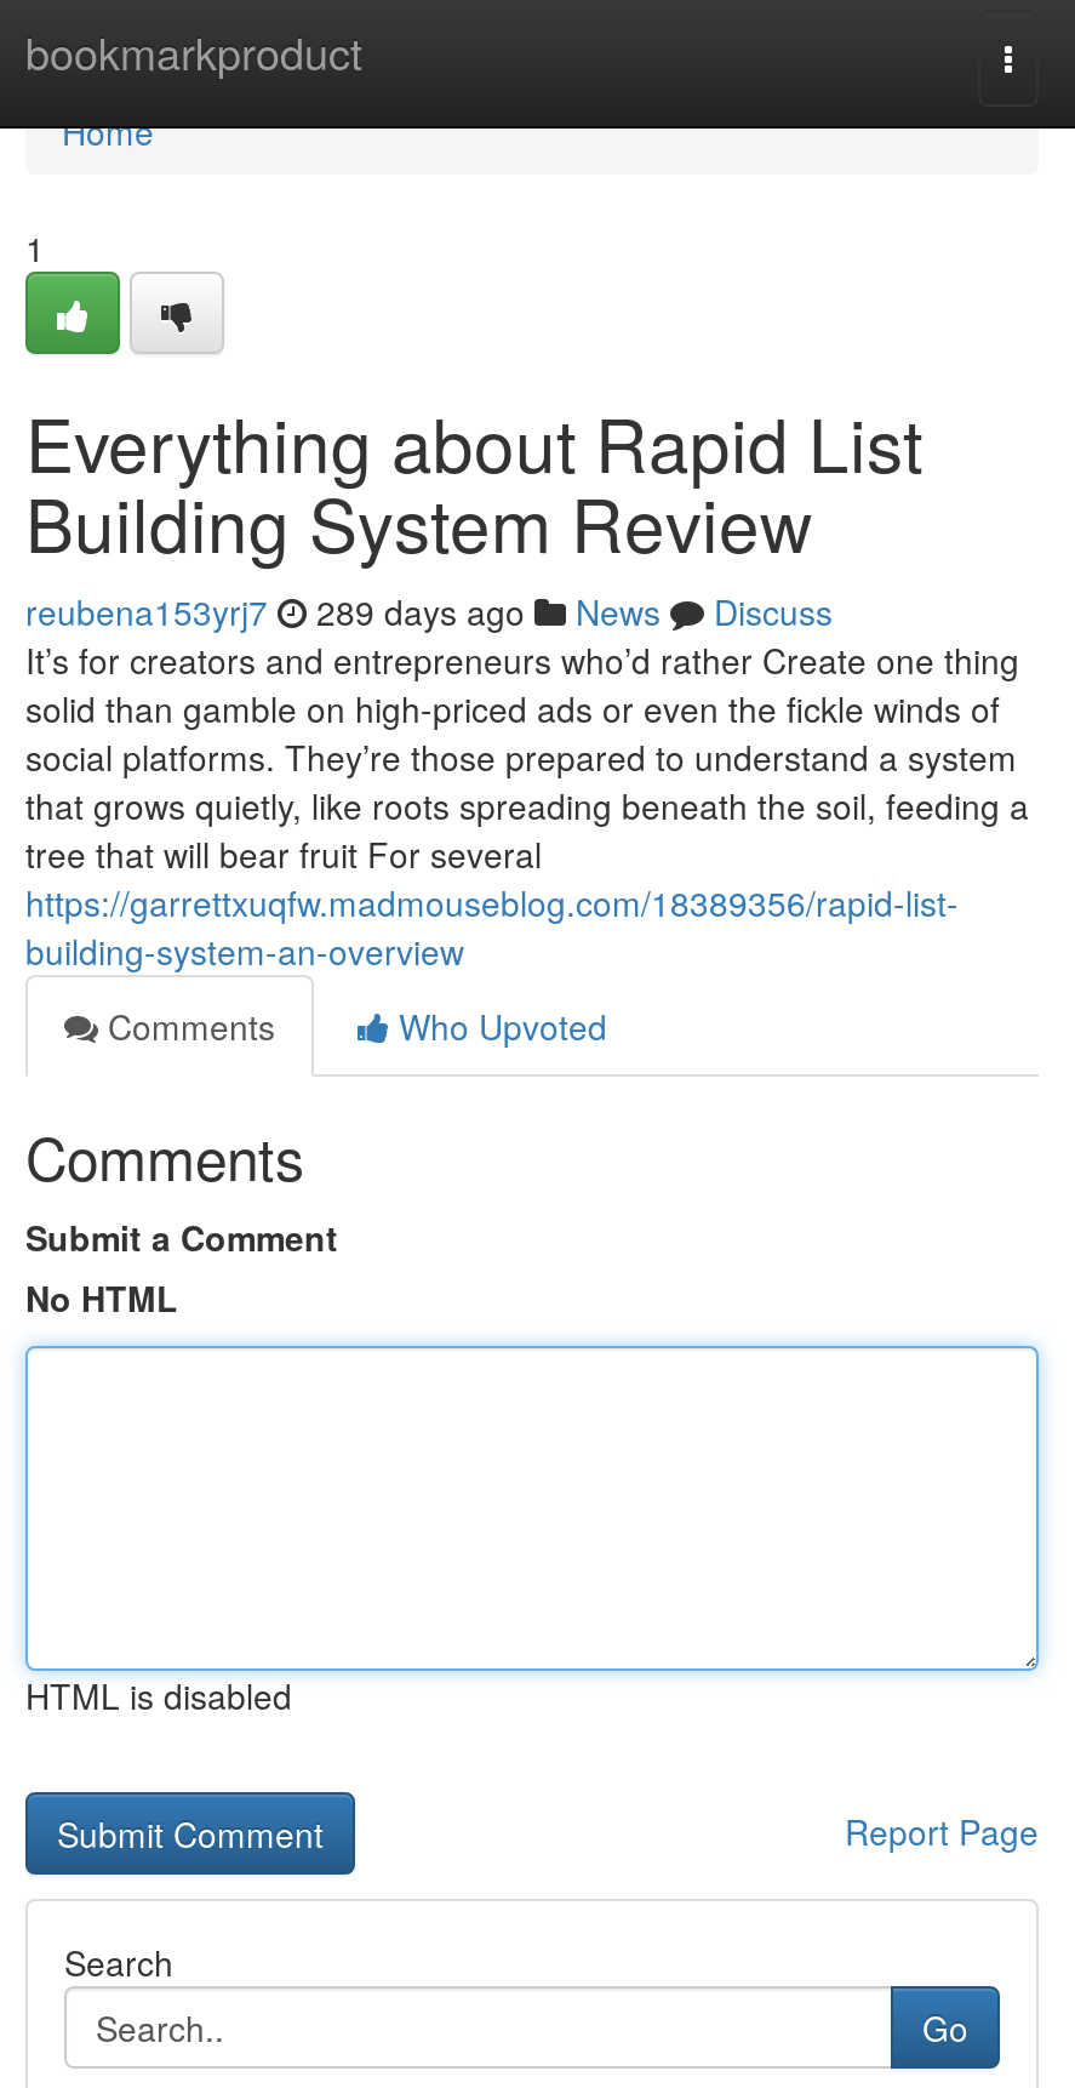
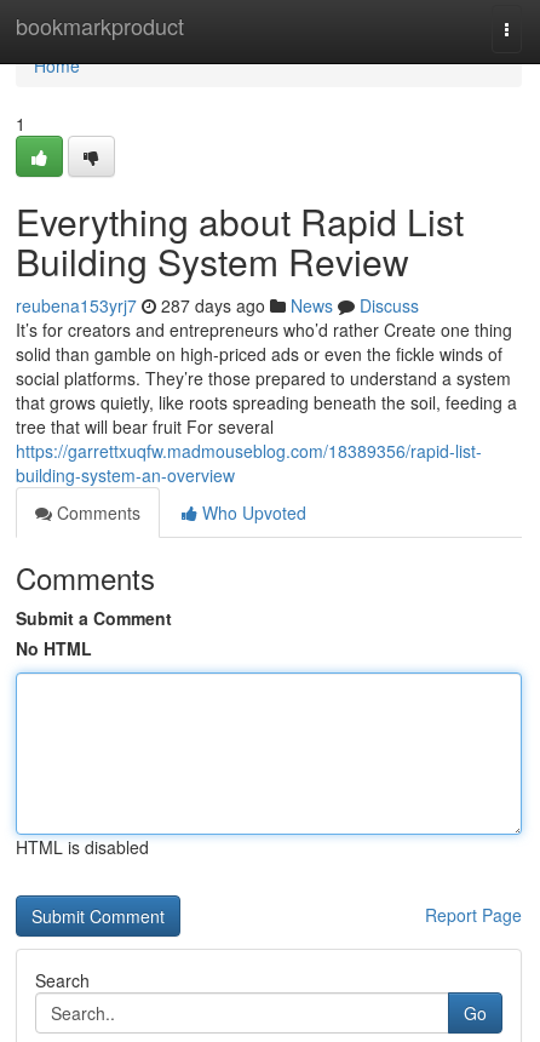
- reubena153yrj7 289 days ago News Discuss
+ reubena153yrj7 287 days ago News Discuss
